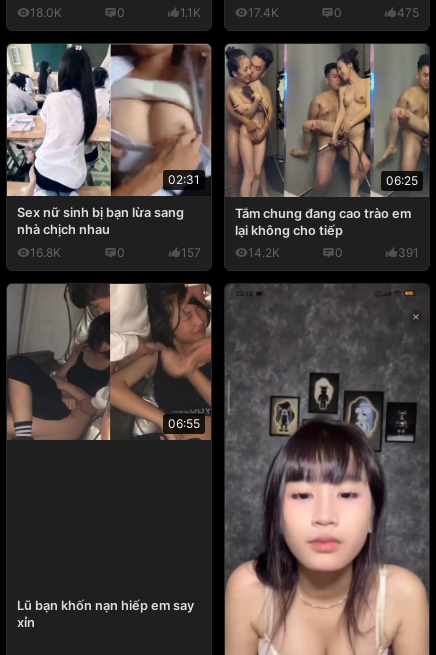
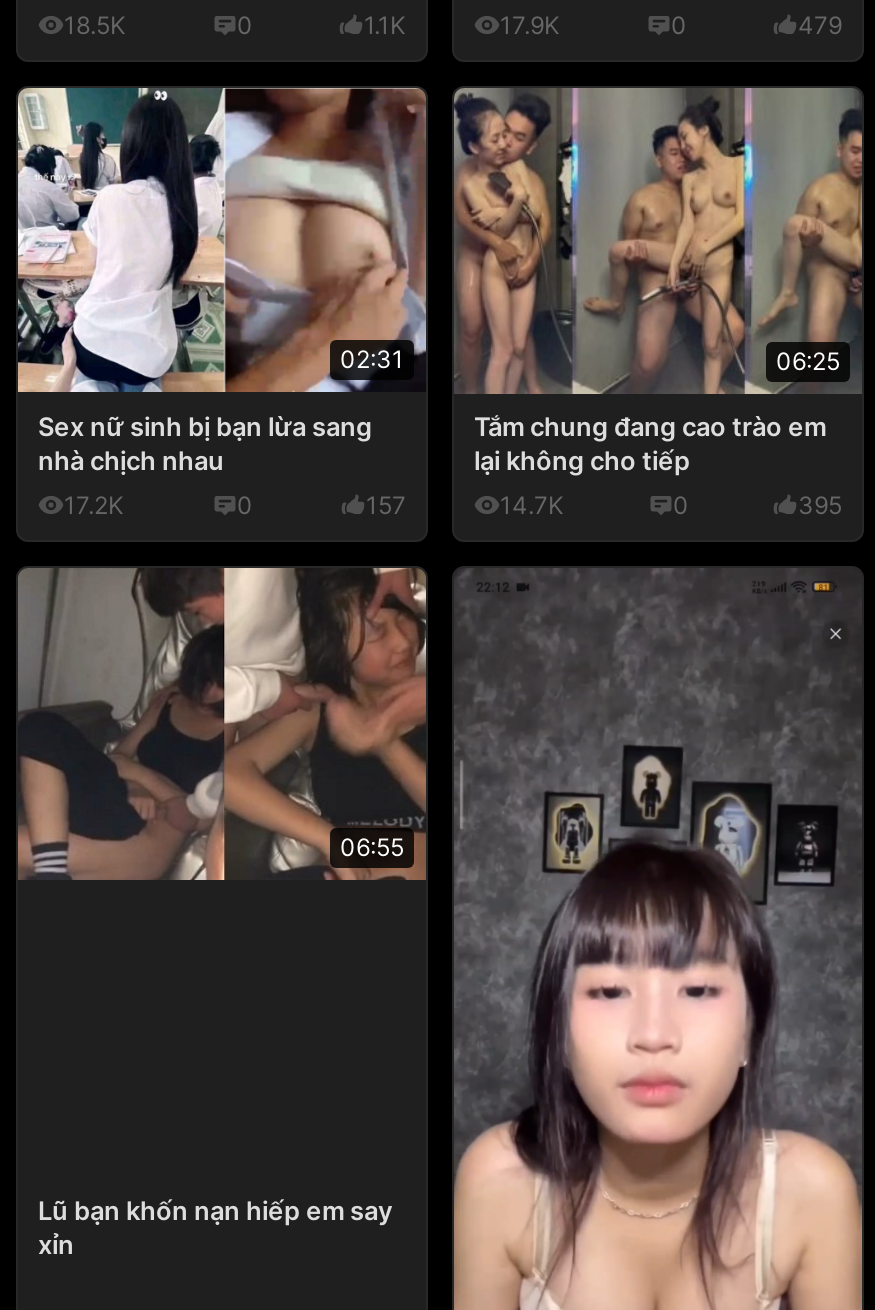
- 18.0K
+ 18.5K

- 17.4K
+ 17.9K

- 475
+ 479

- 16.8K
+ 17.2K

- 14.2K
+ 14.7K

- 391
+ 395
